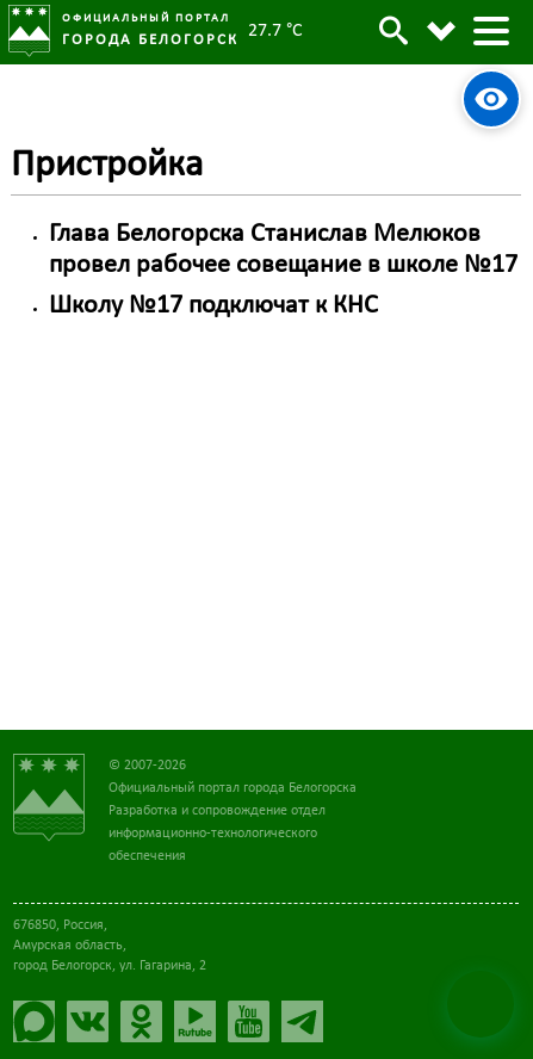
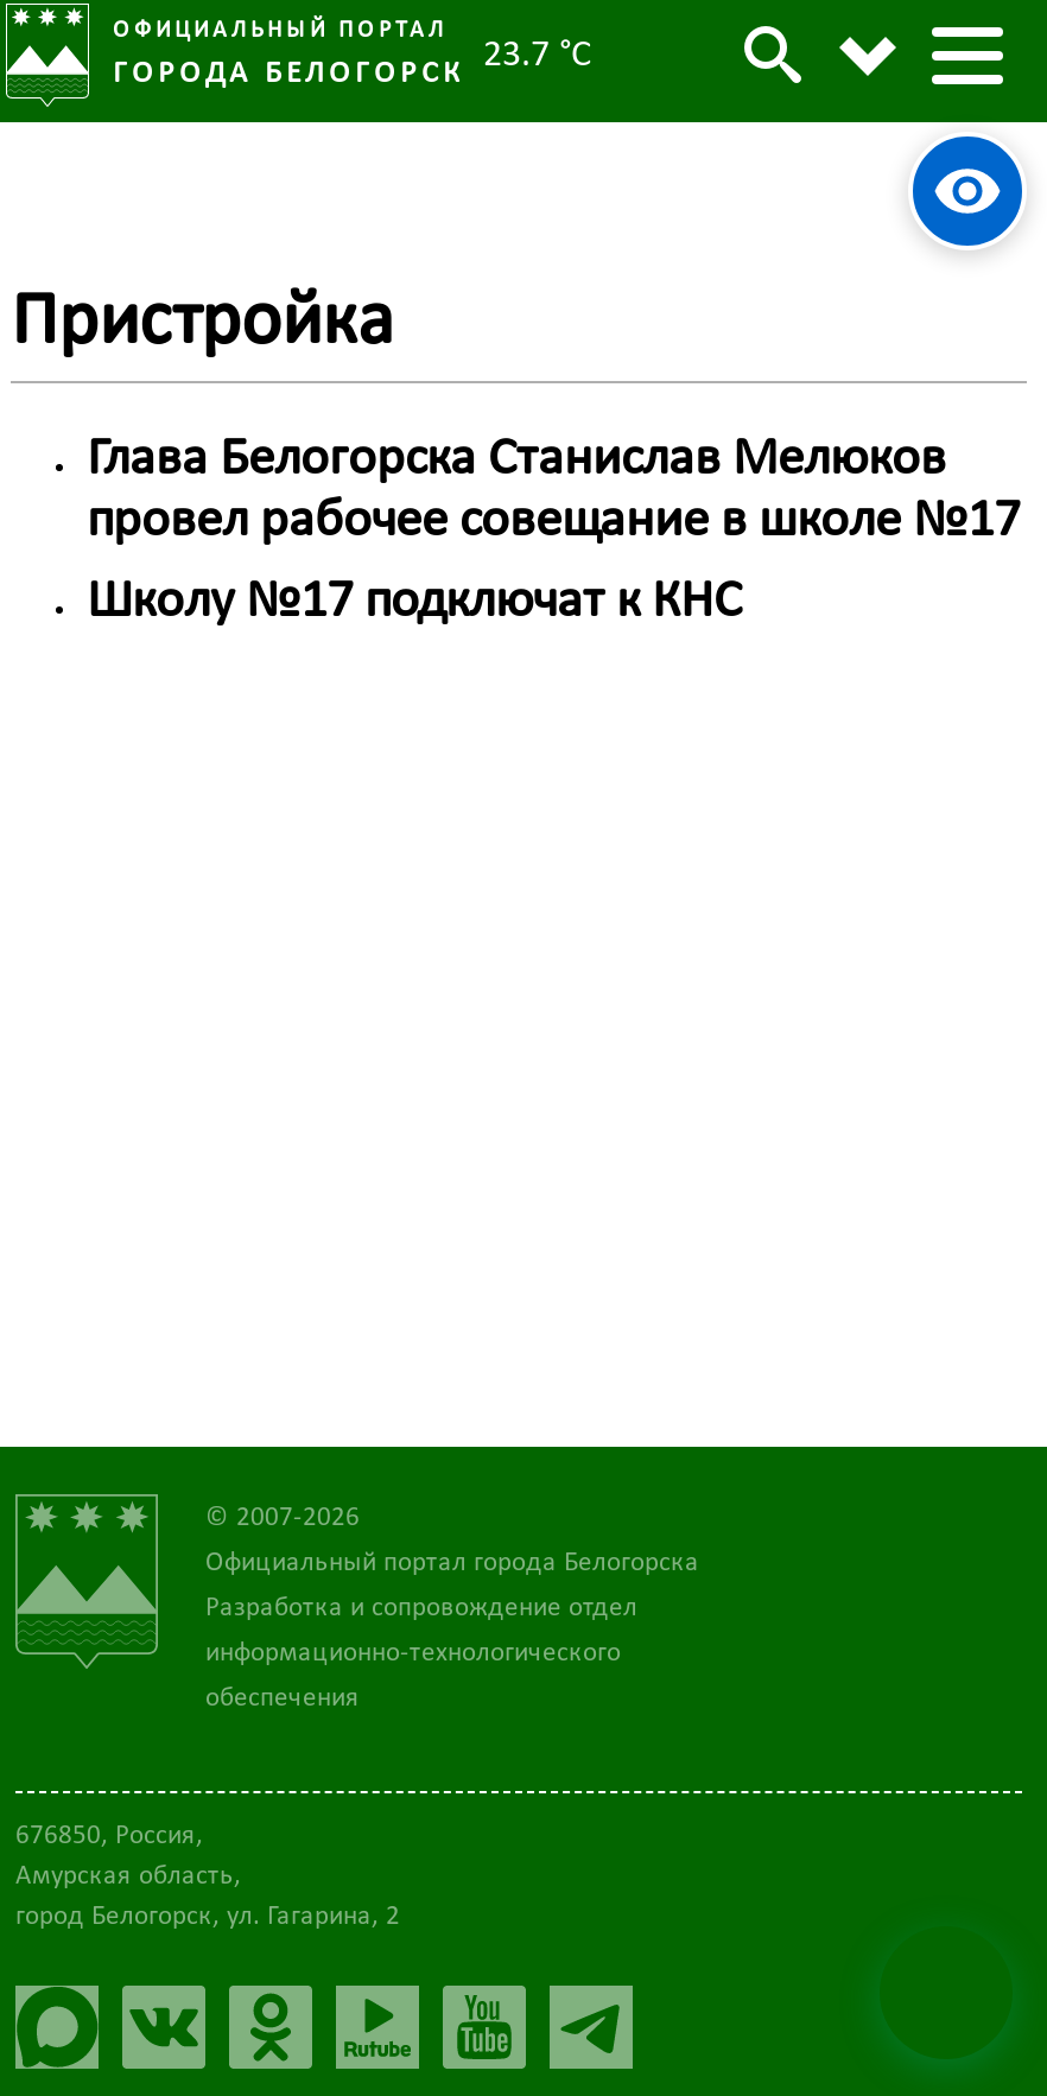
- ГОРОДА БЕЛОГОРСК 27.7 °C
+ ГОРОДА БЕЛОГОРСК 23.7 °C
